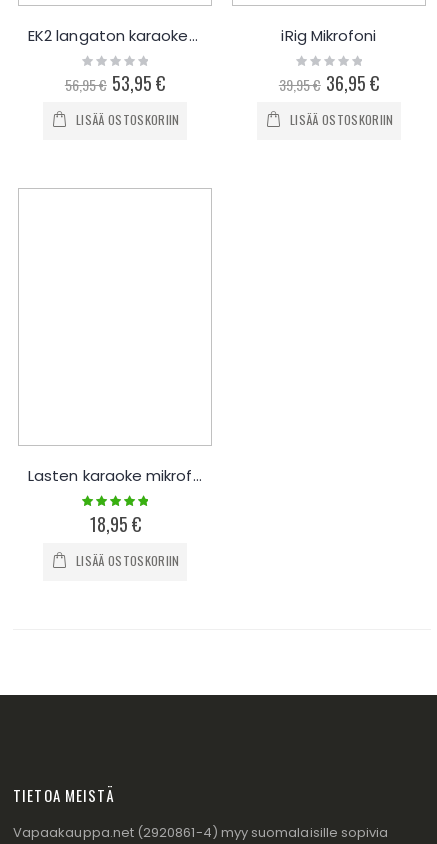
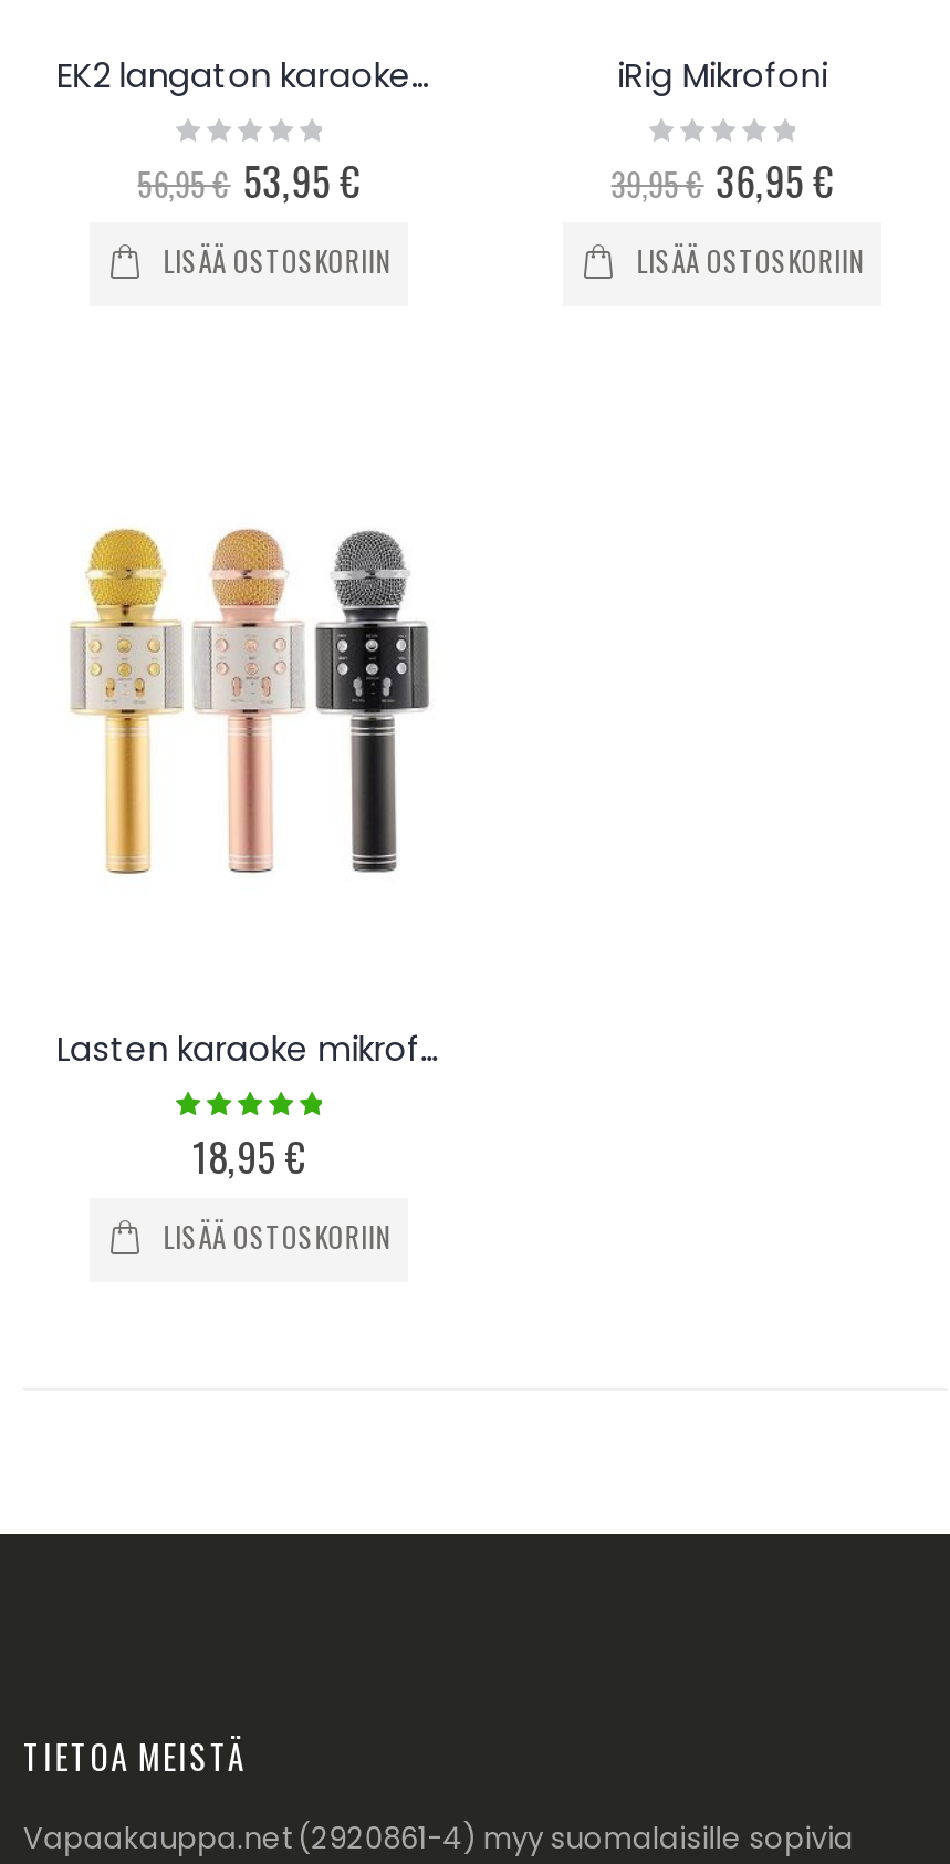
+ [image]
